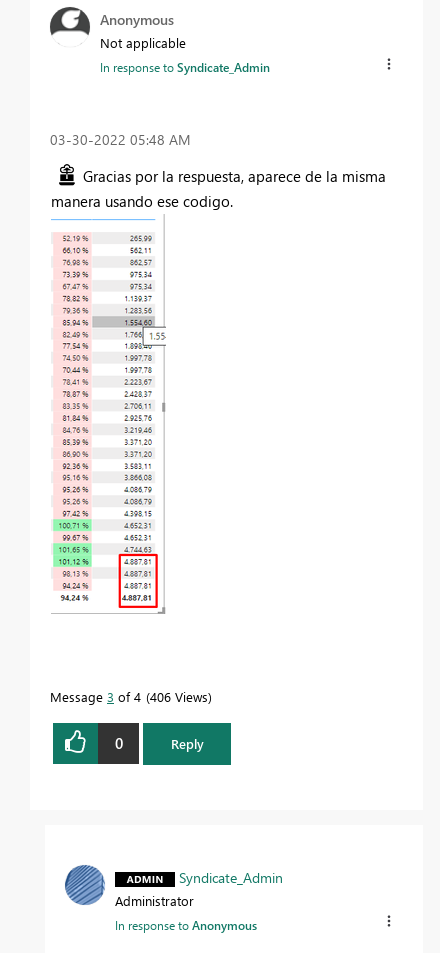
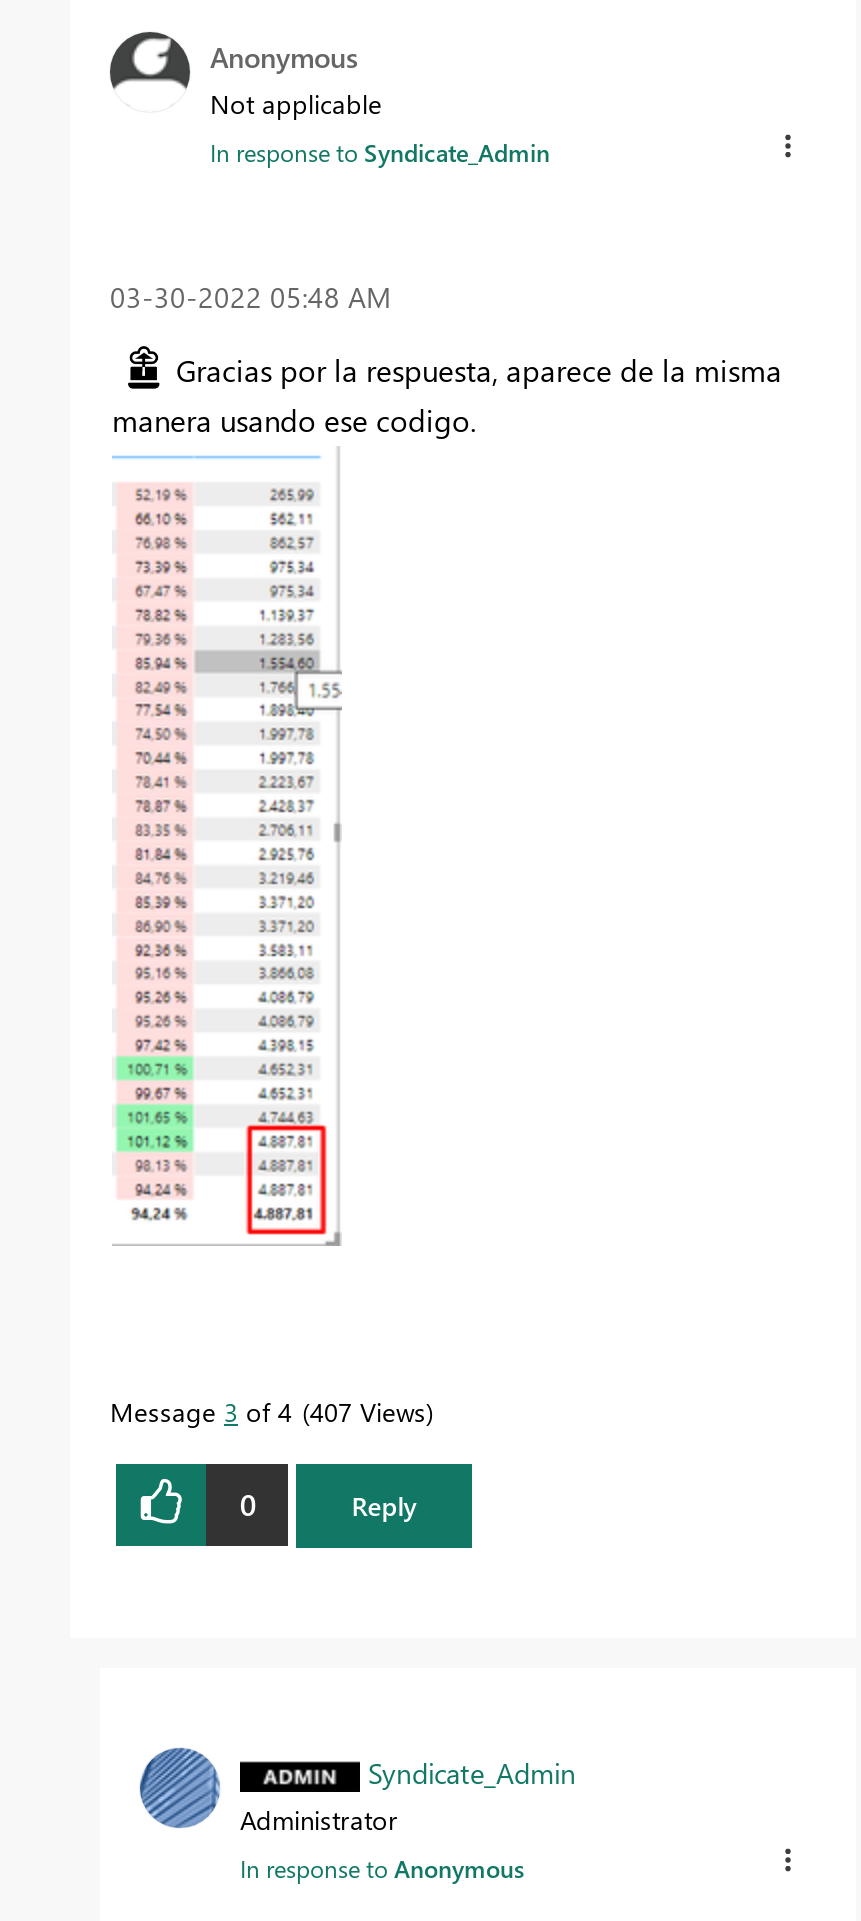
- Message 3 of 4 406 Views
+ Message 3 of 4 407 Views
